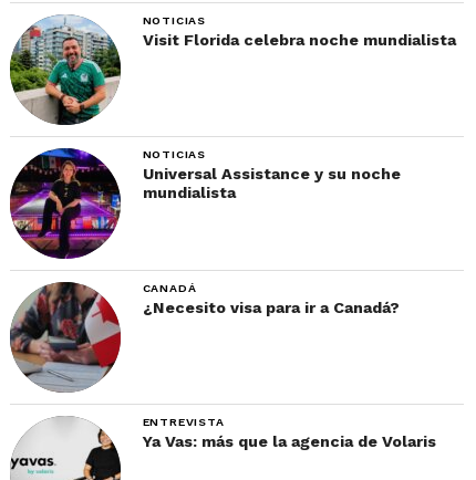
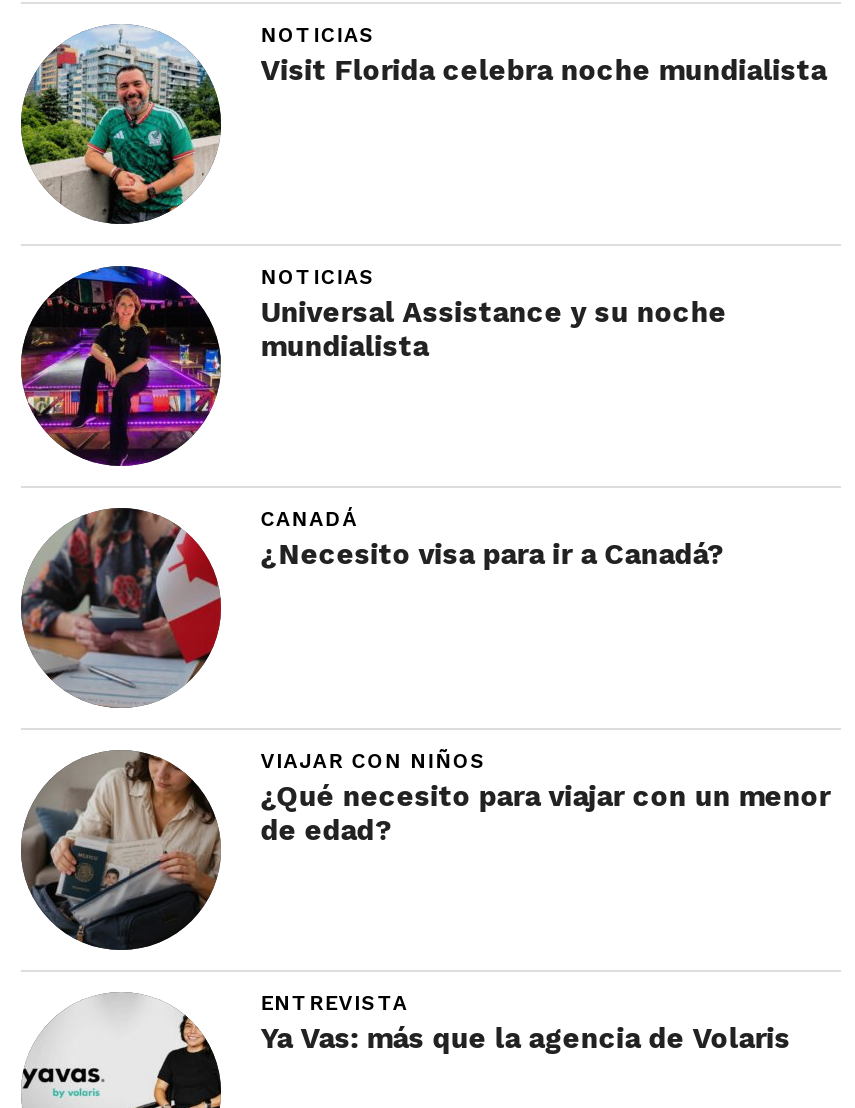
+ [image]
+ VIAJAR CON NIÑOS
+ ¿Qué necesito para viajar con un menor
+ de edad?
